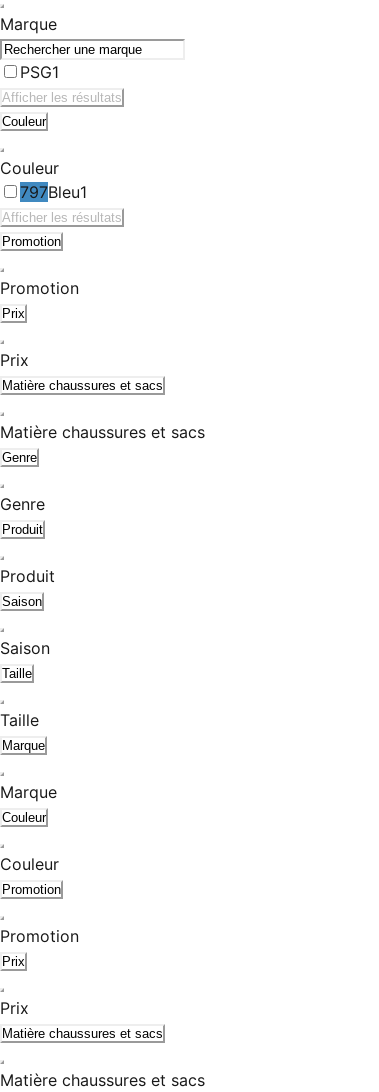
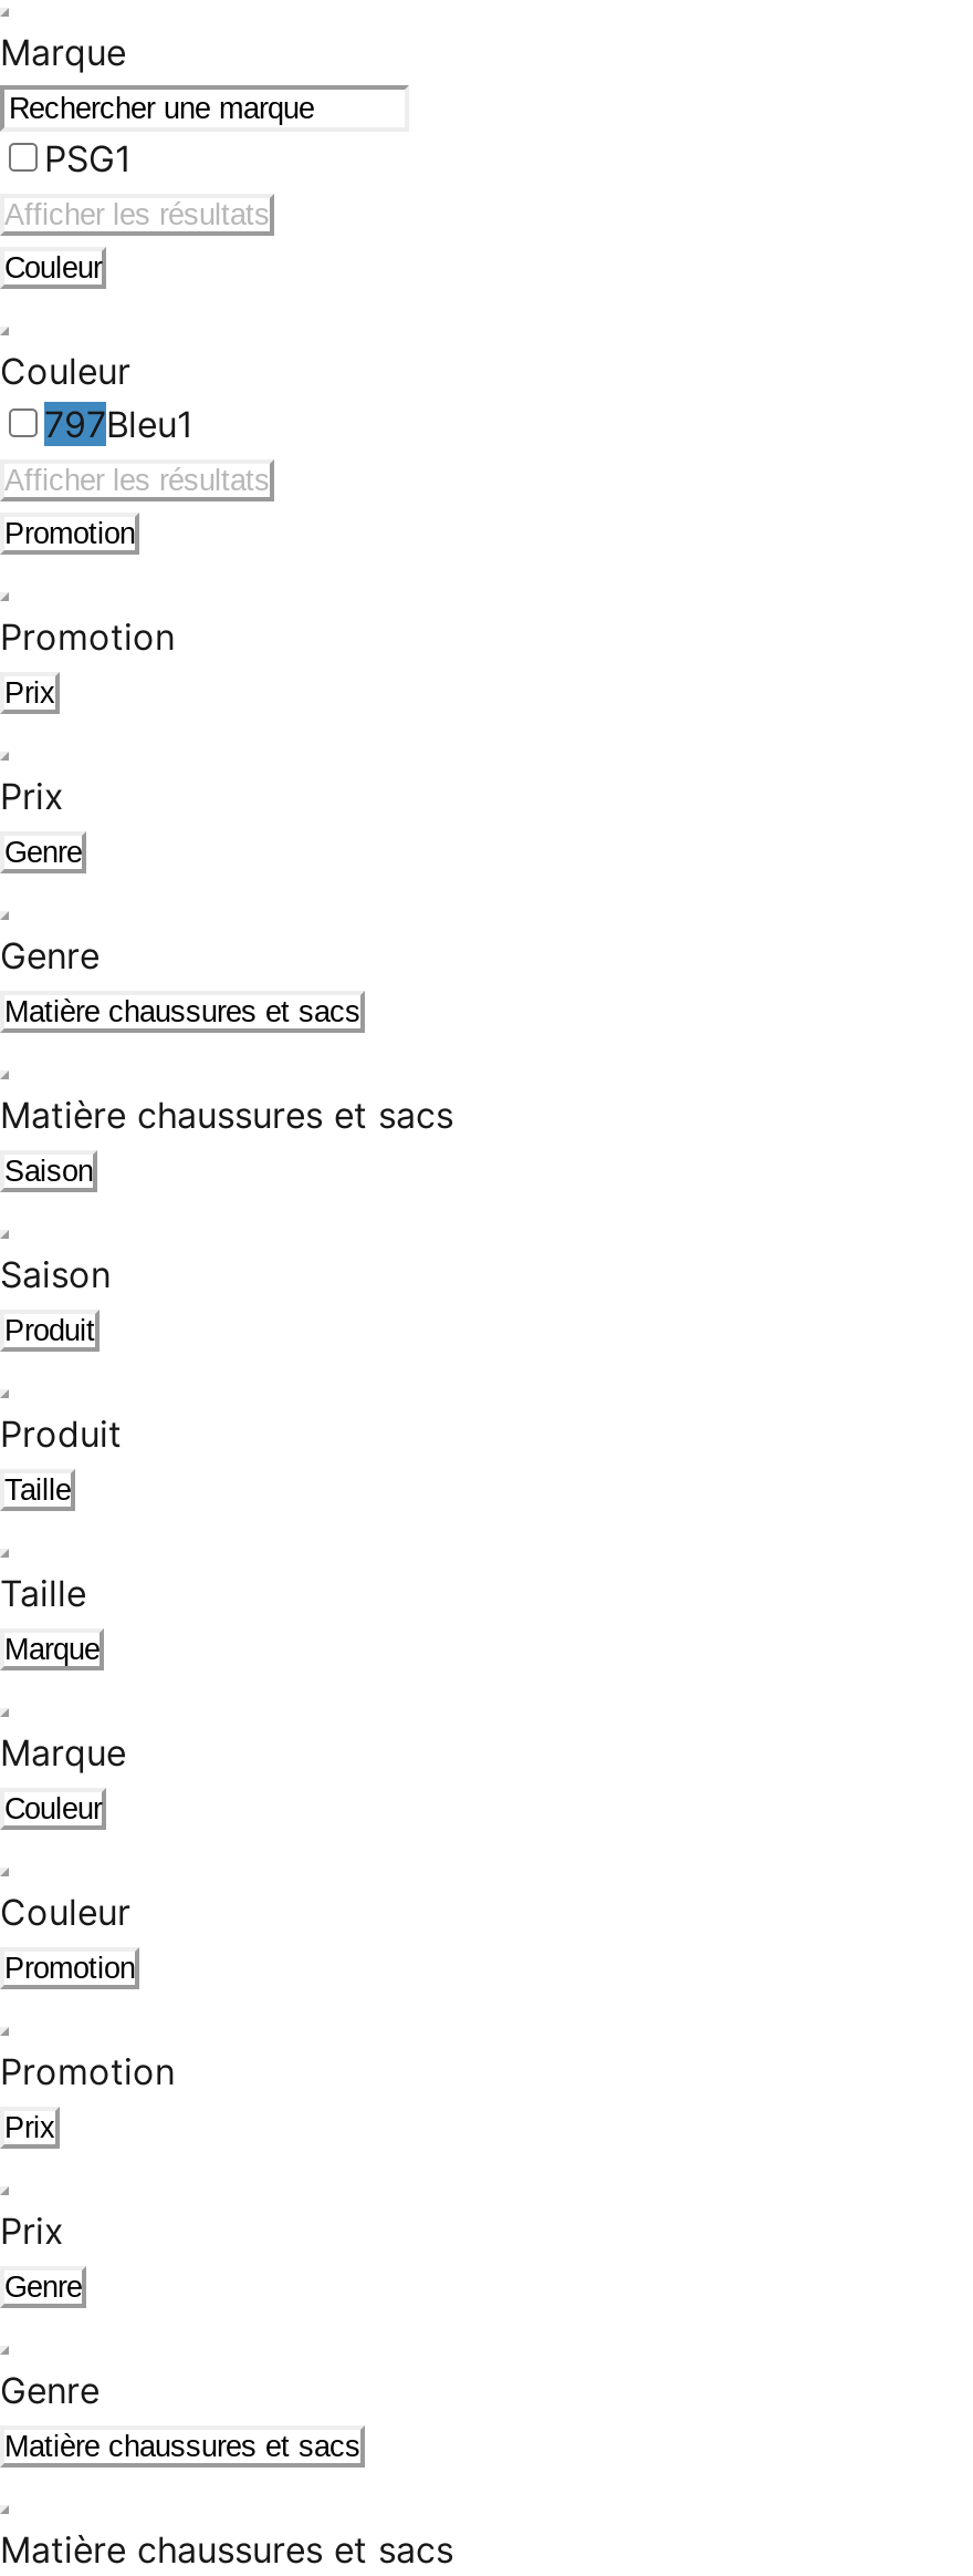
+ Genre
+ Genre

- Genre
+ Saison

- Genre
+ Saison

- Saison
- Saison

+ Genre
+ Genre
